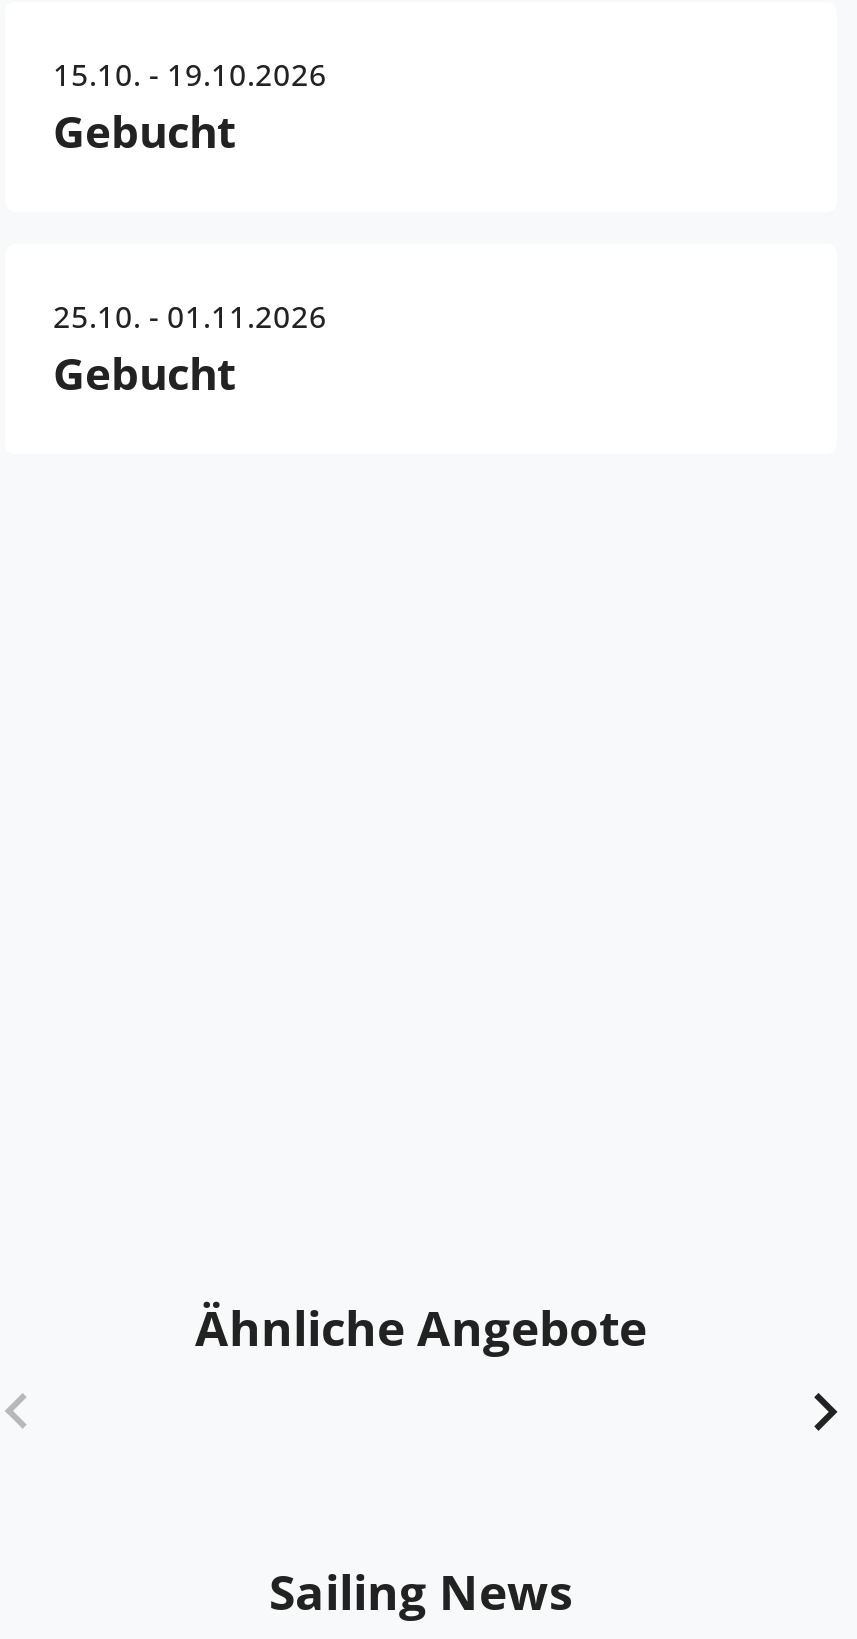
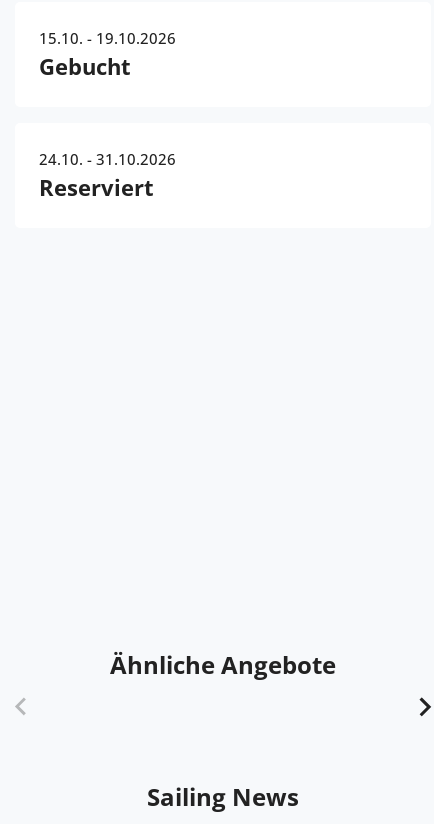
- 25.10. - 01.11.2026
- Gebucht
+ 24.10. - 31.10.2026
+ Reserviert
